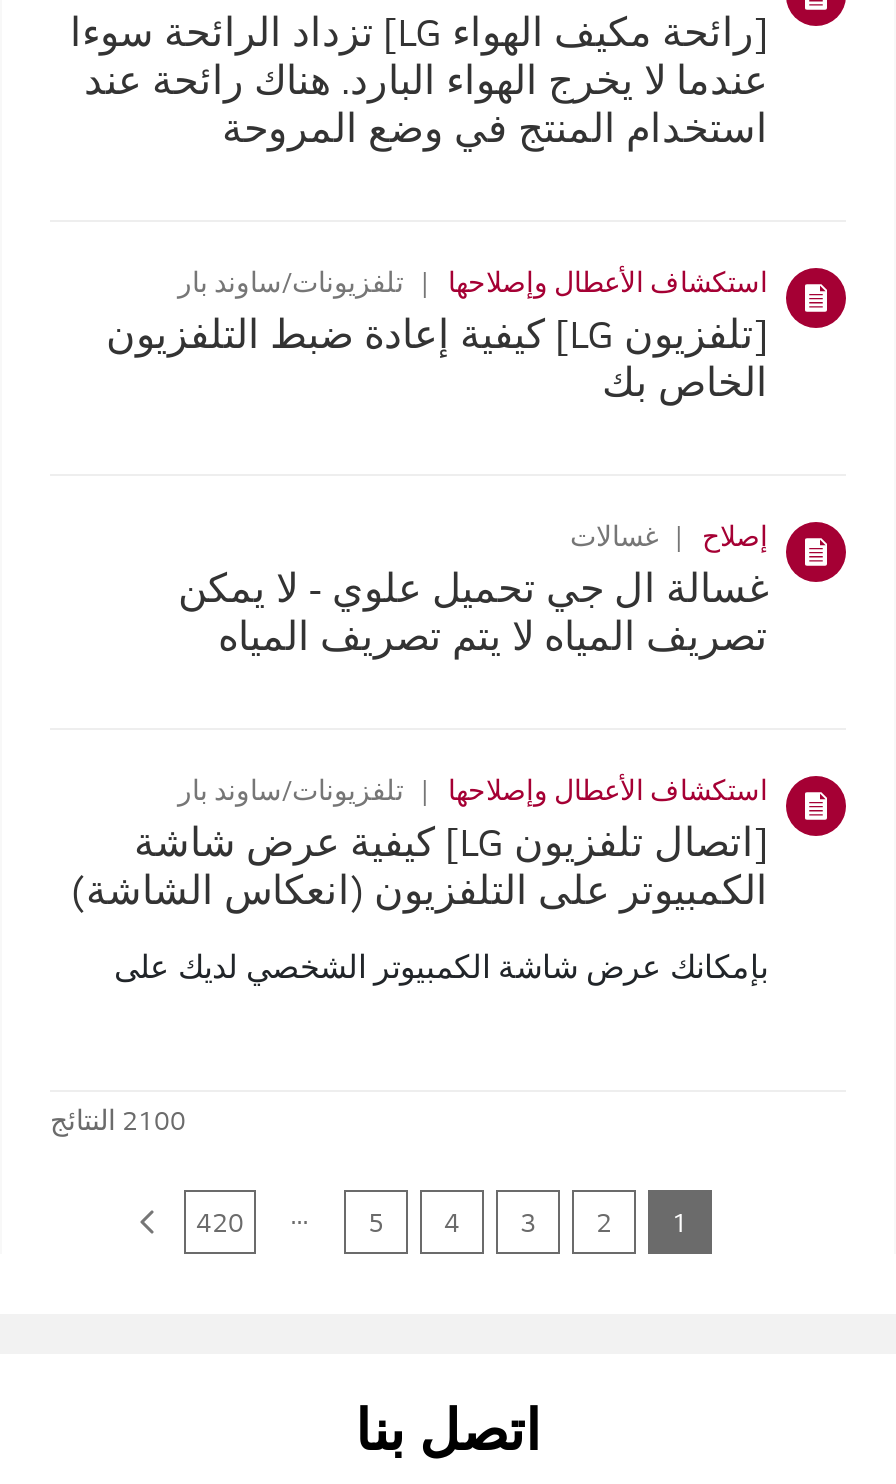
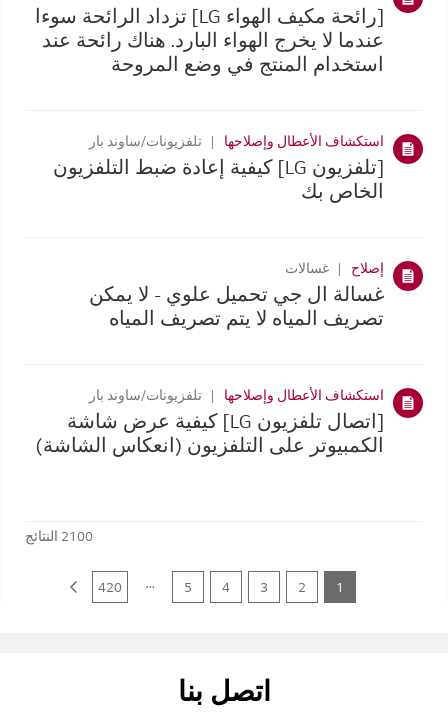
- بإمكانك عرض شاشة الكمبيوتر الشخصي لديك على
